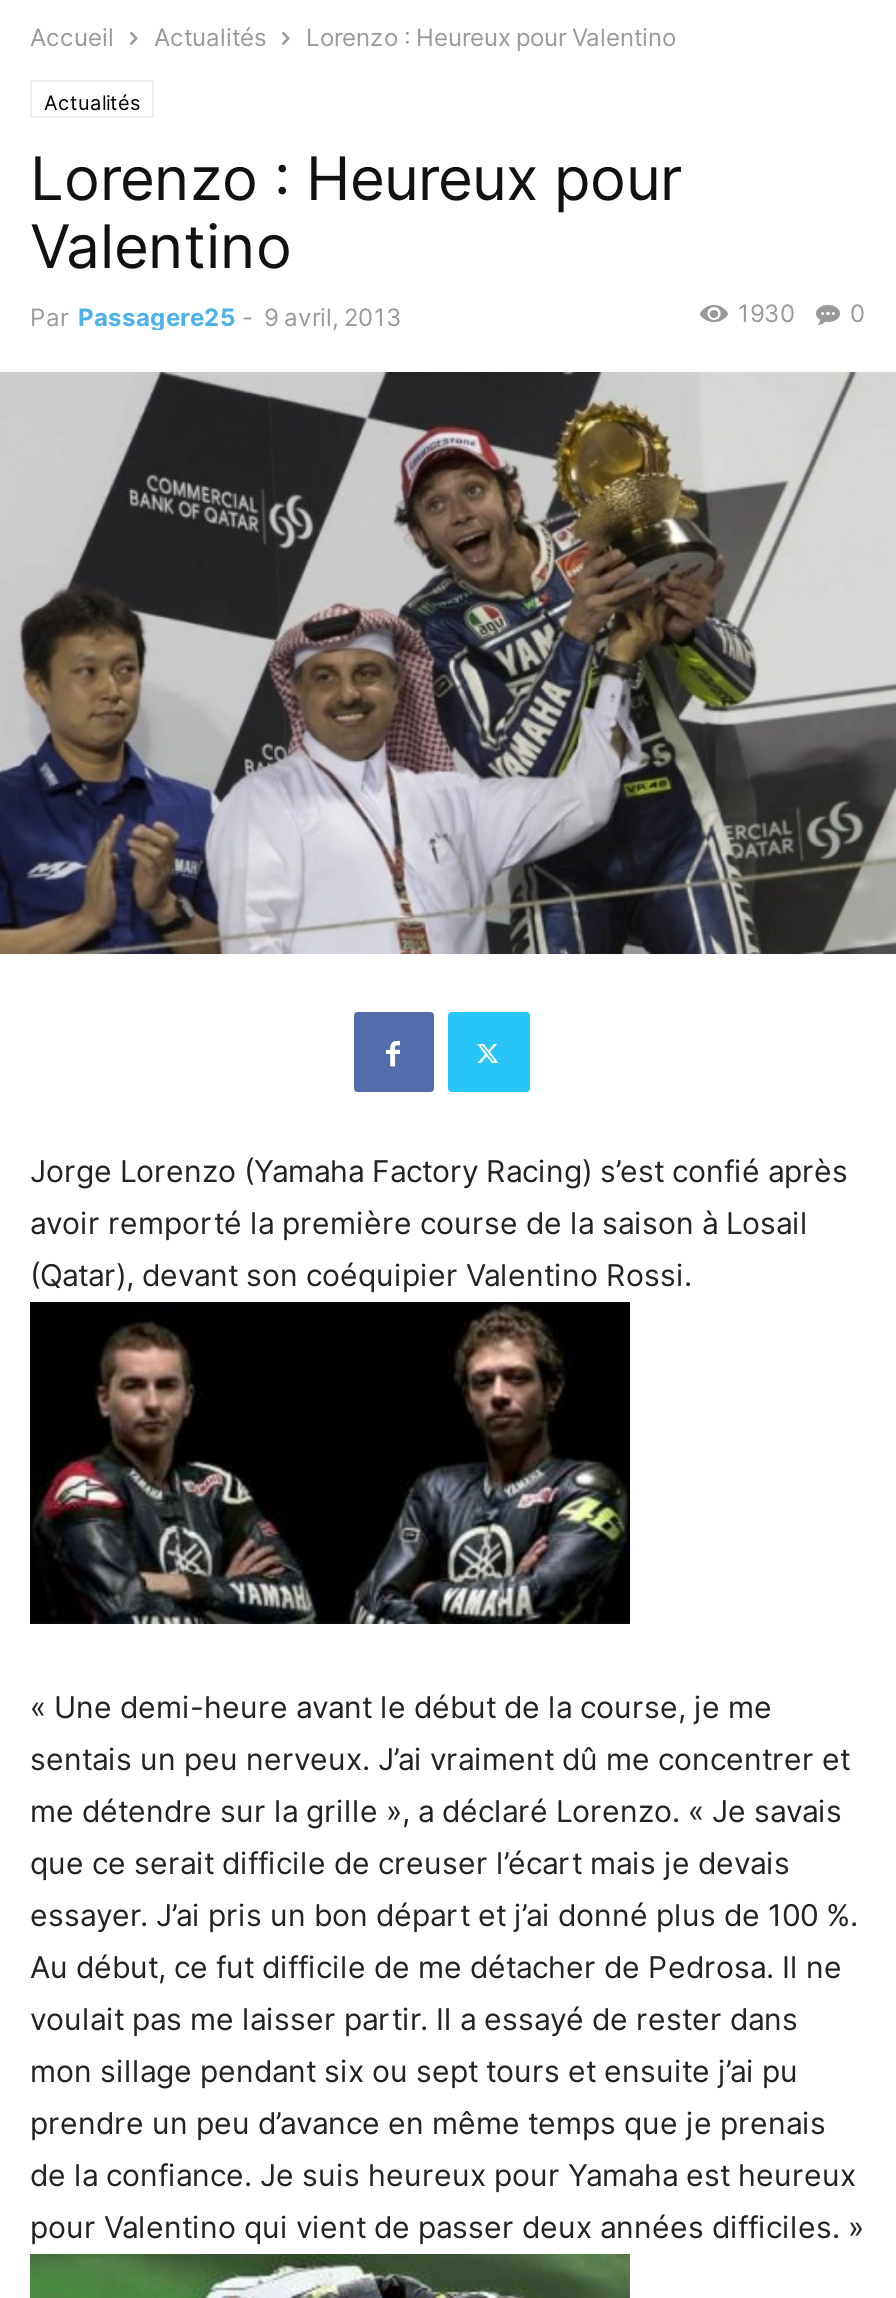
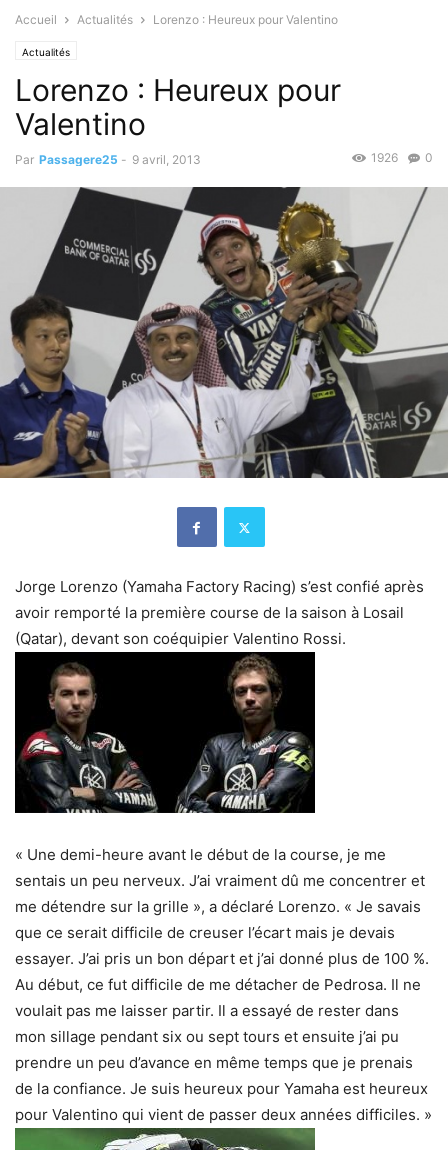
- 1930 0
+ 1926 0
